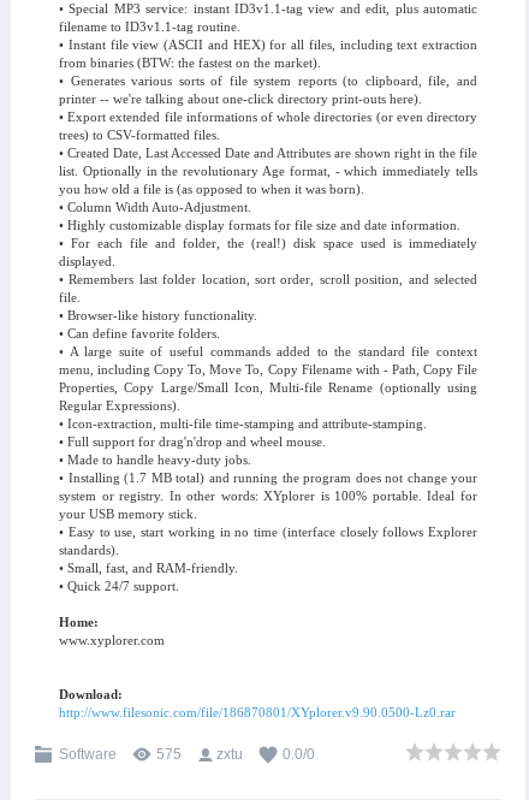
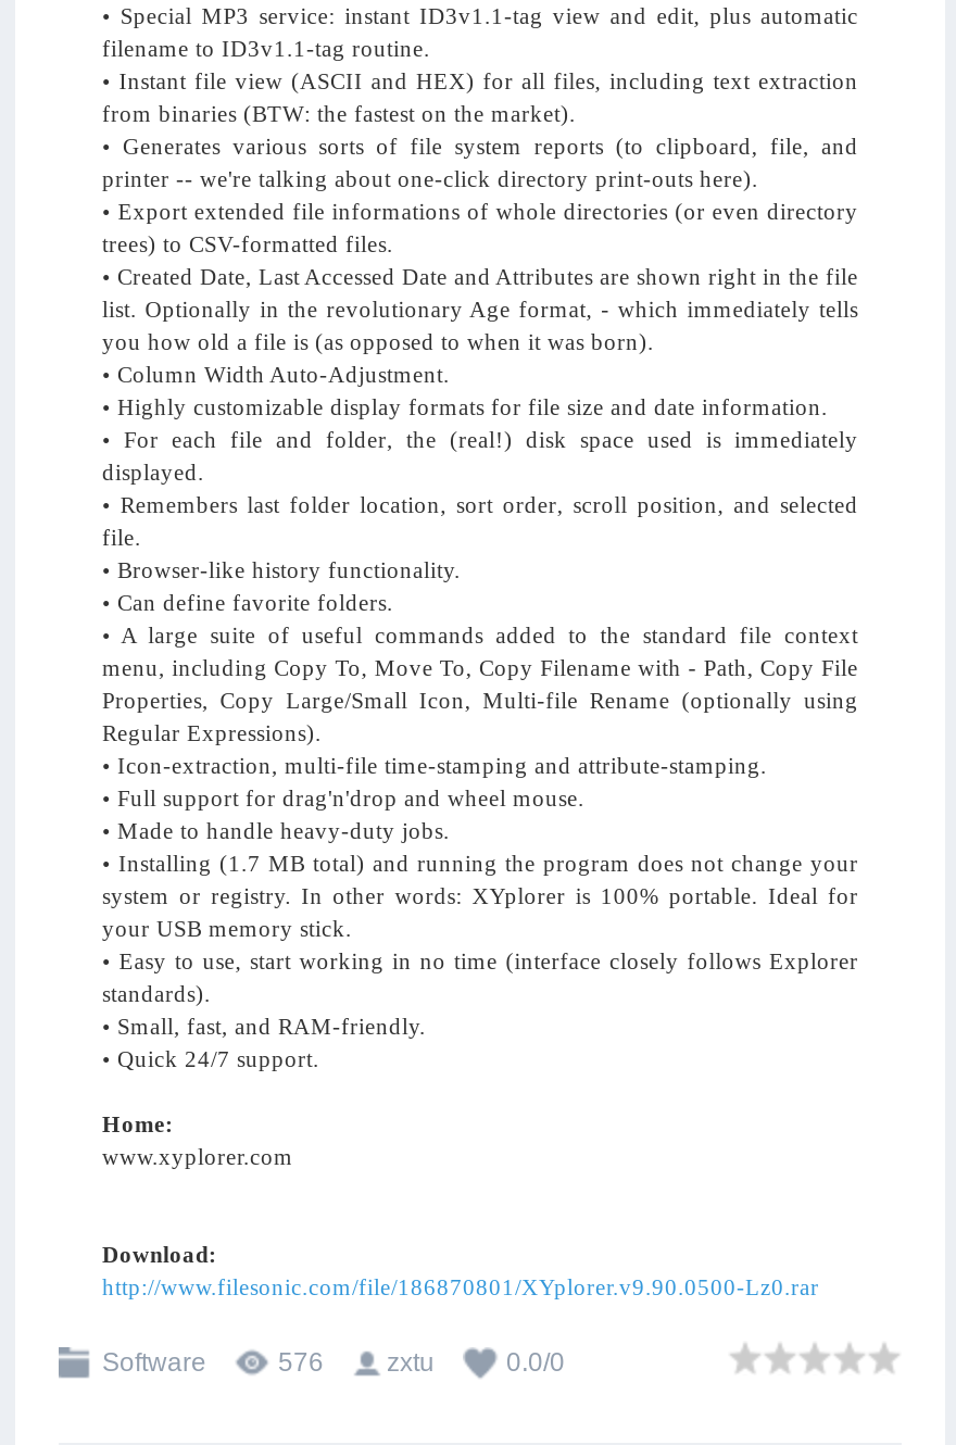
- 575
+ 576
